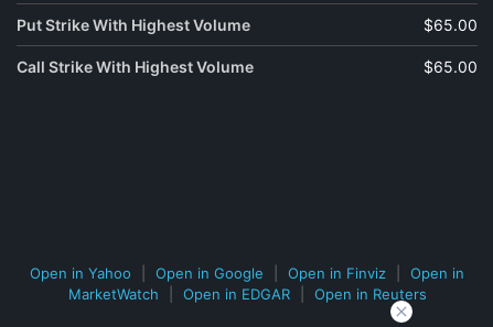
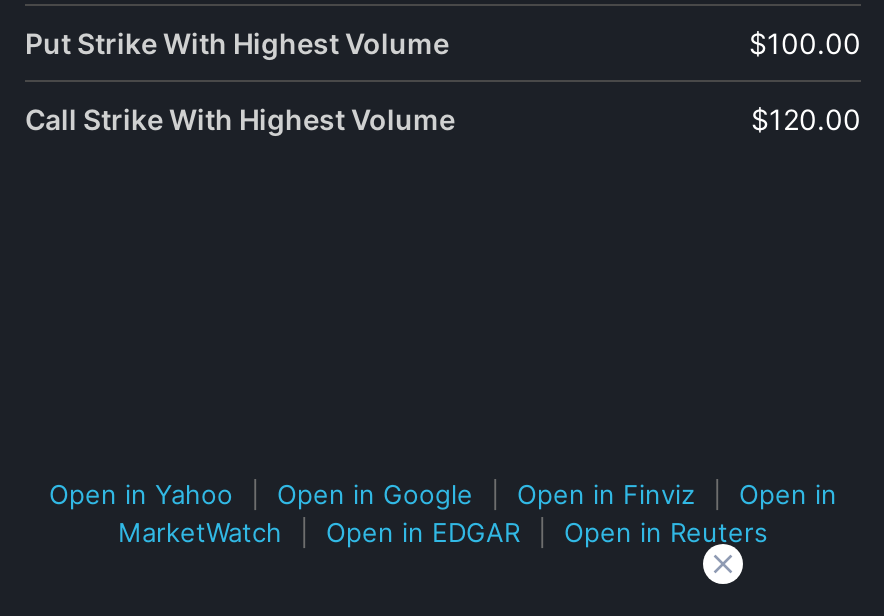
- $65.00
+ $100.00

- $65.00
+ $120.00
